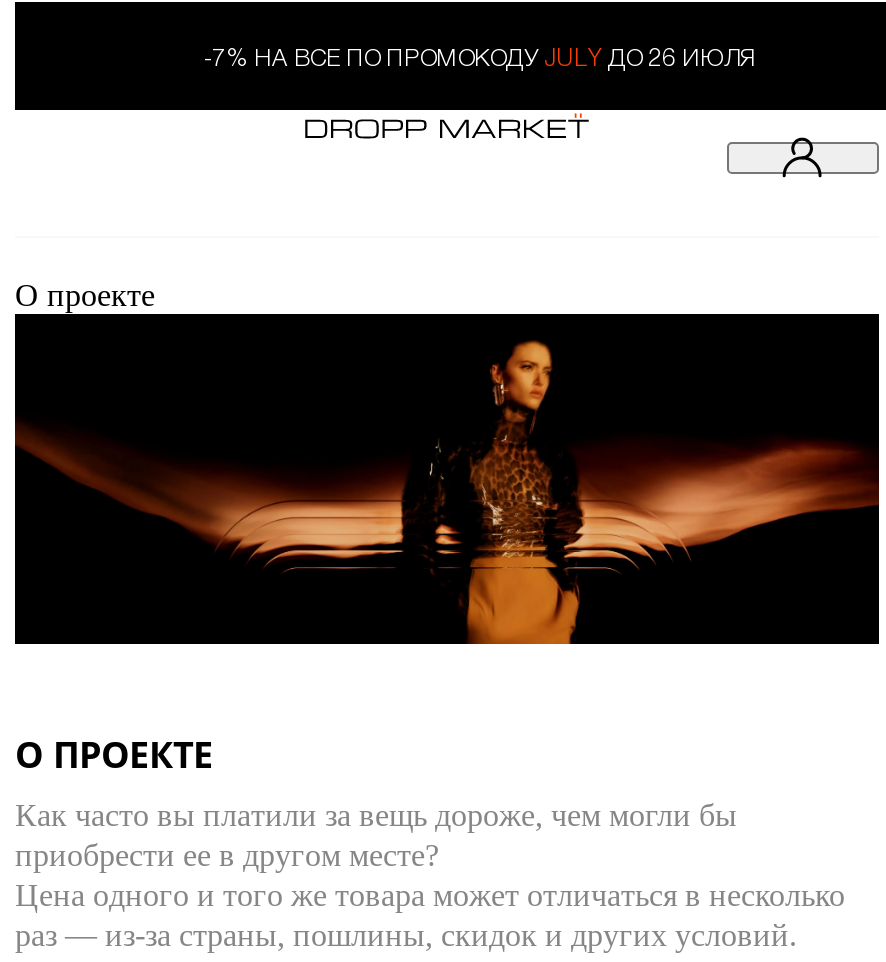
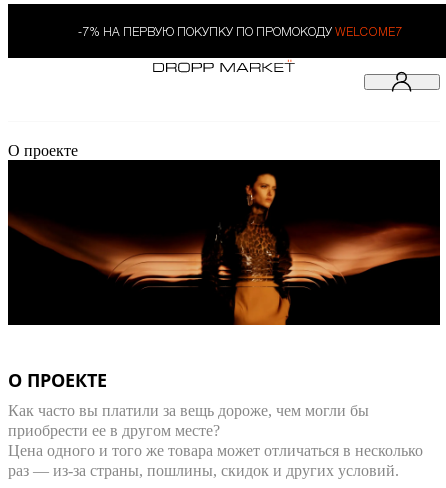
- -7% НА ВСЕ ПО ПРОМОКОДУ JULY ДО 26 ИЮЛЯ
+ -7% НА ПЕРВУЮ ПОКУПКУ ПО ПРОМОКОДУ WELCOME7
